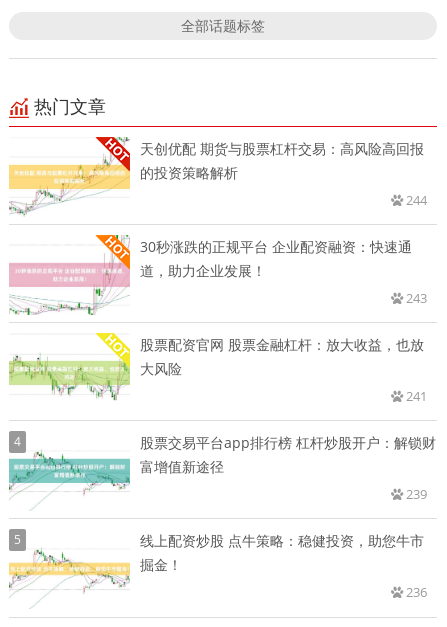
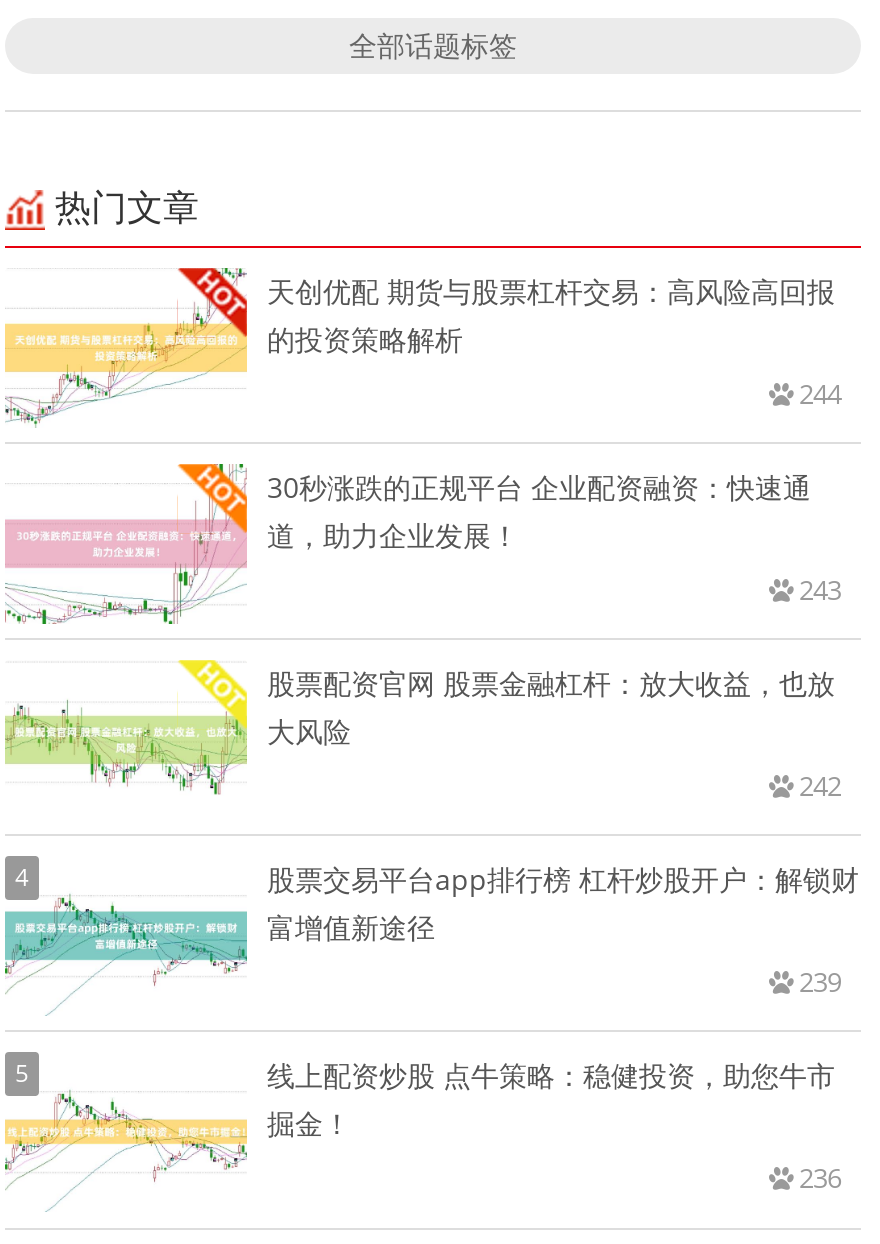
- 241
+ 242
